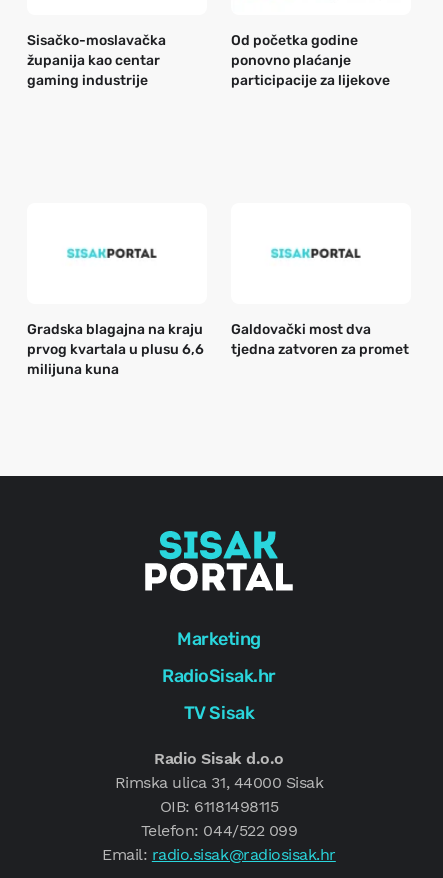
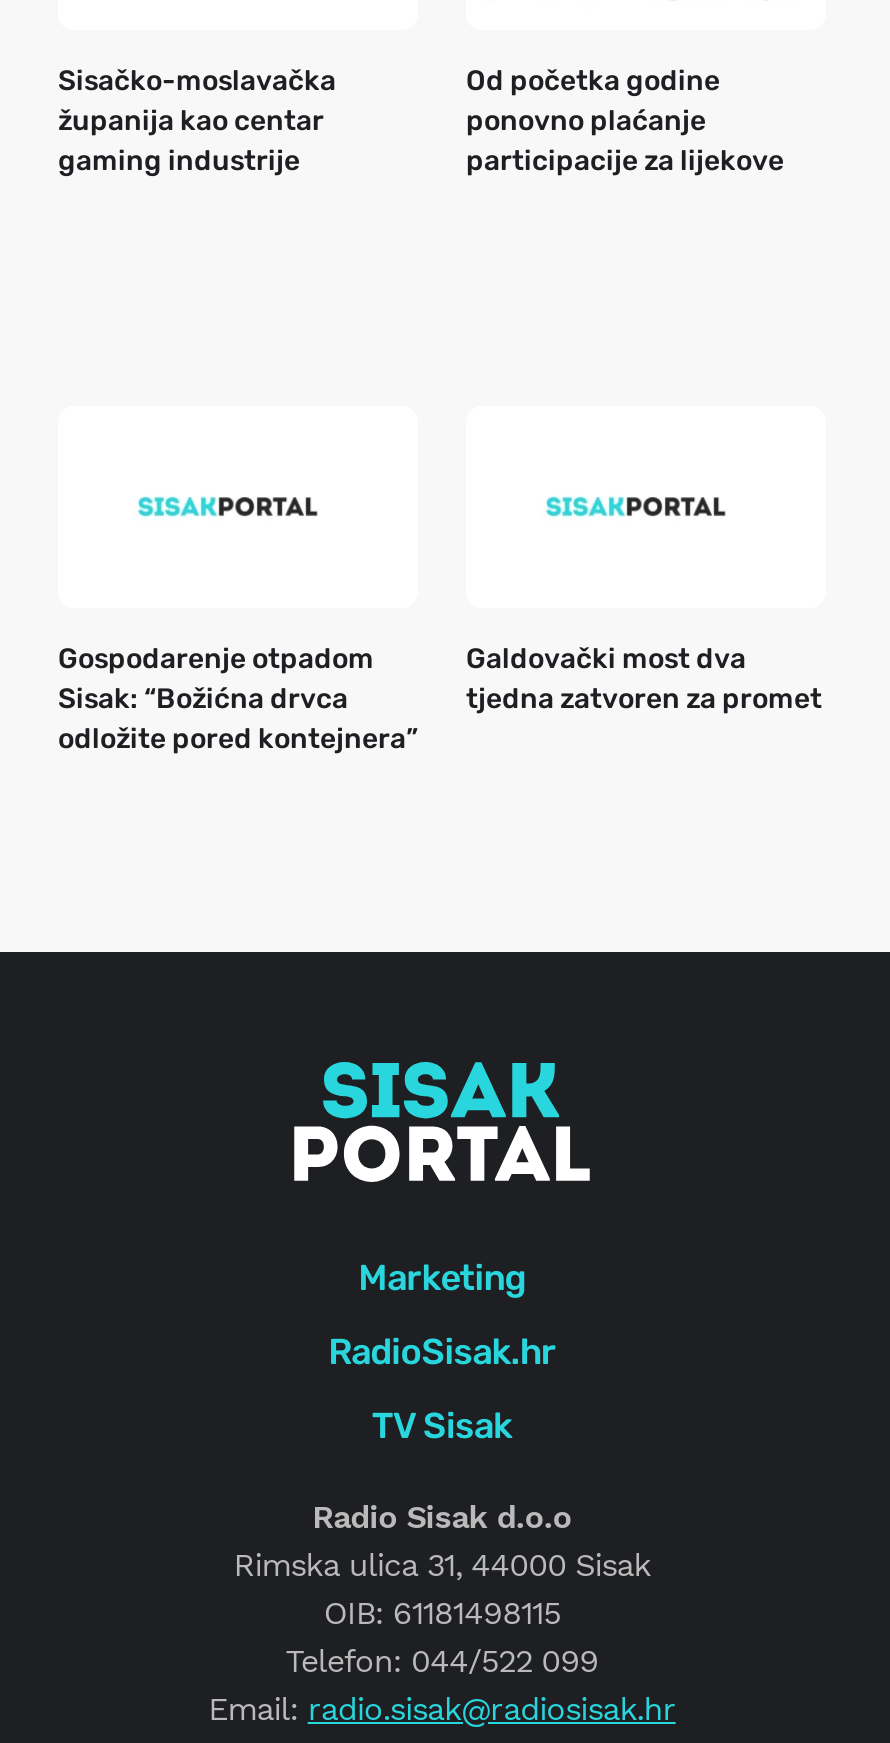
- Gradska blagajna na kraju
- prvog kvartala u plusu 6,6
- milijuna kuna
+ Gospodarenje otpadom
+ Sisak: “Božićna drvca
+ odložite pored kontejnera”
